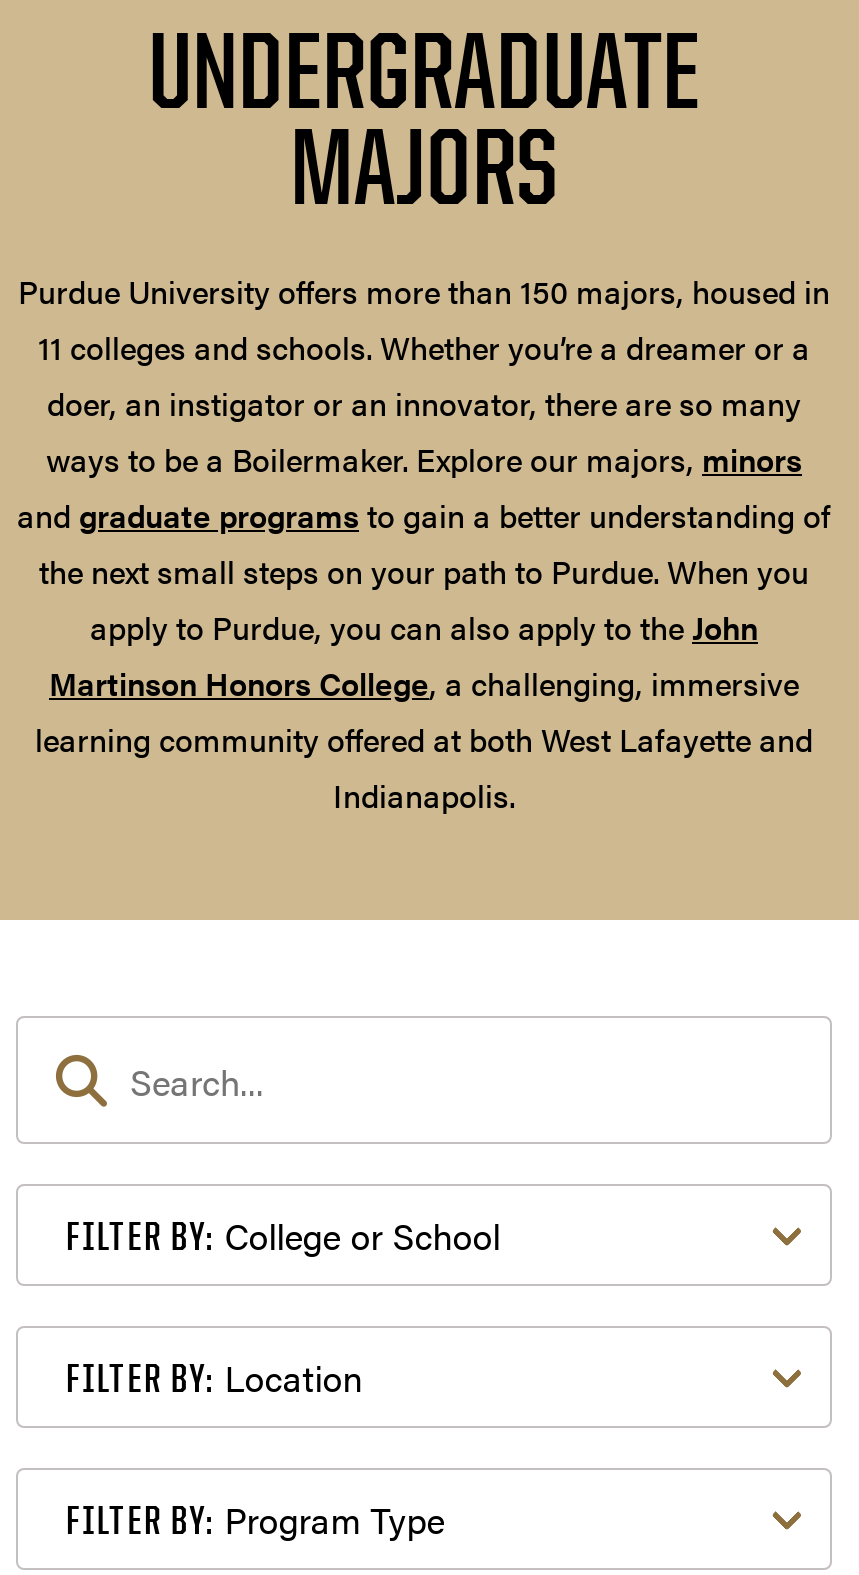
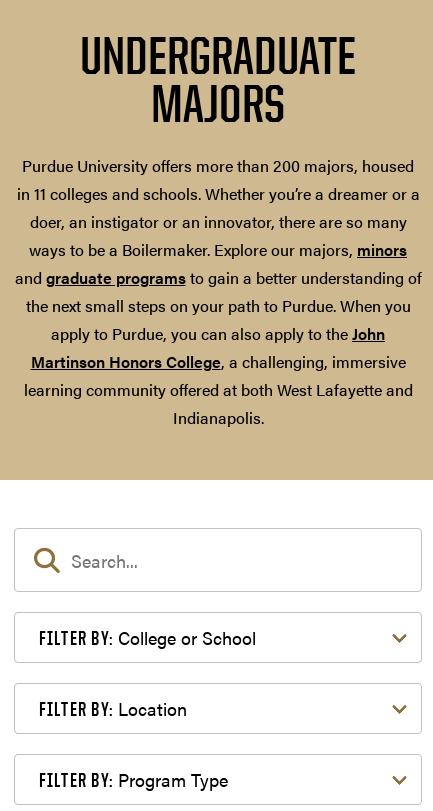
- Purdue University offers more than 150 majors, housed in
- 11 colleges and schools. Whether you’re a dreamer or a
+ Purdue University offers more than 200 majors, housed
+ in 11 colleges and schools. Whether you’re a dreamer or a
